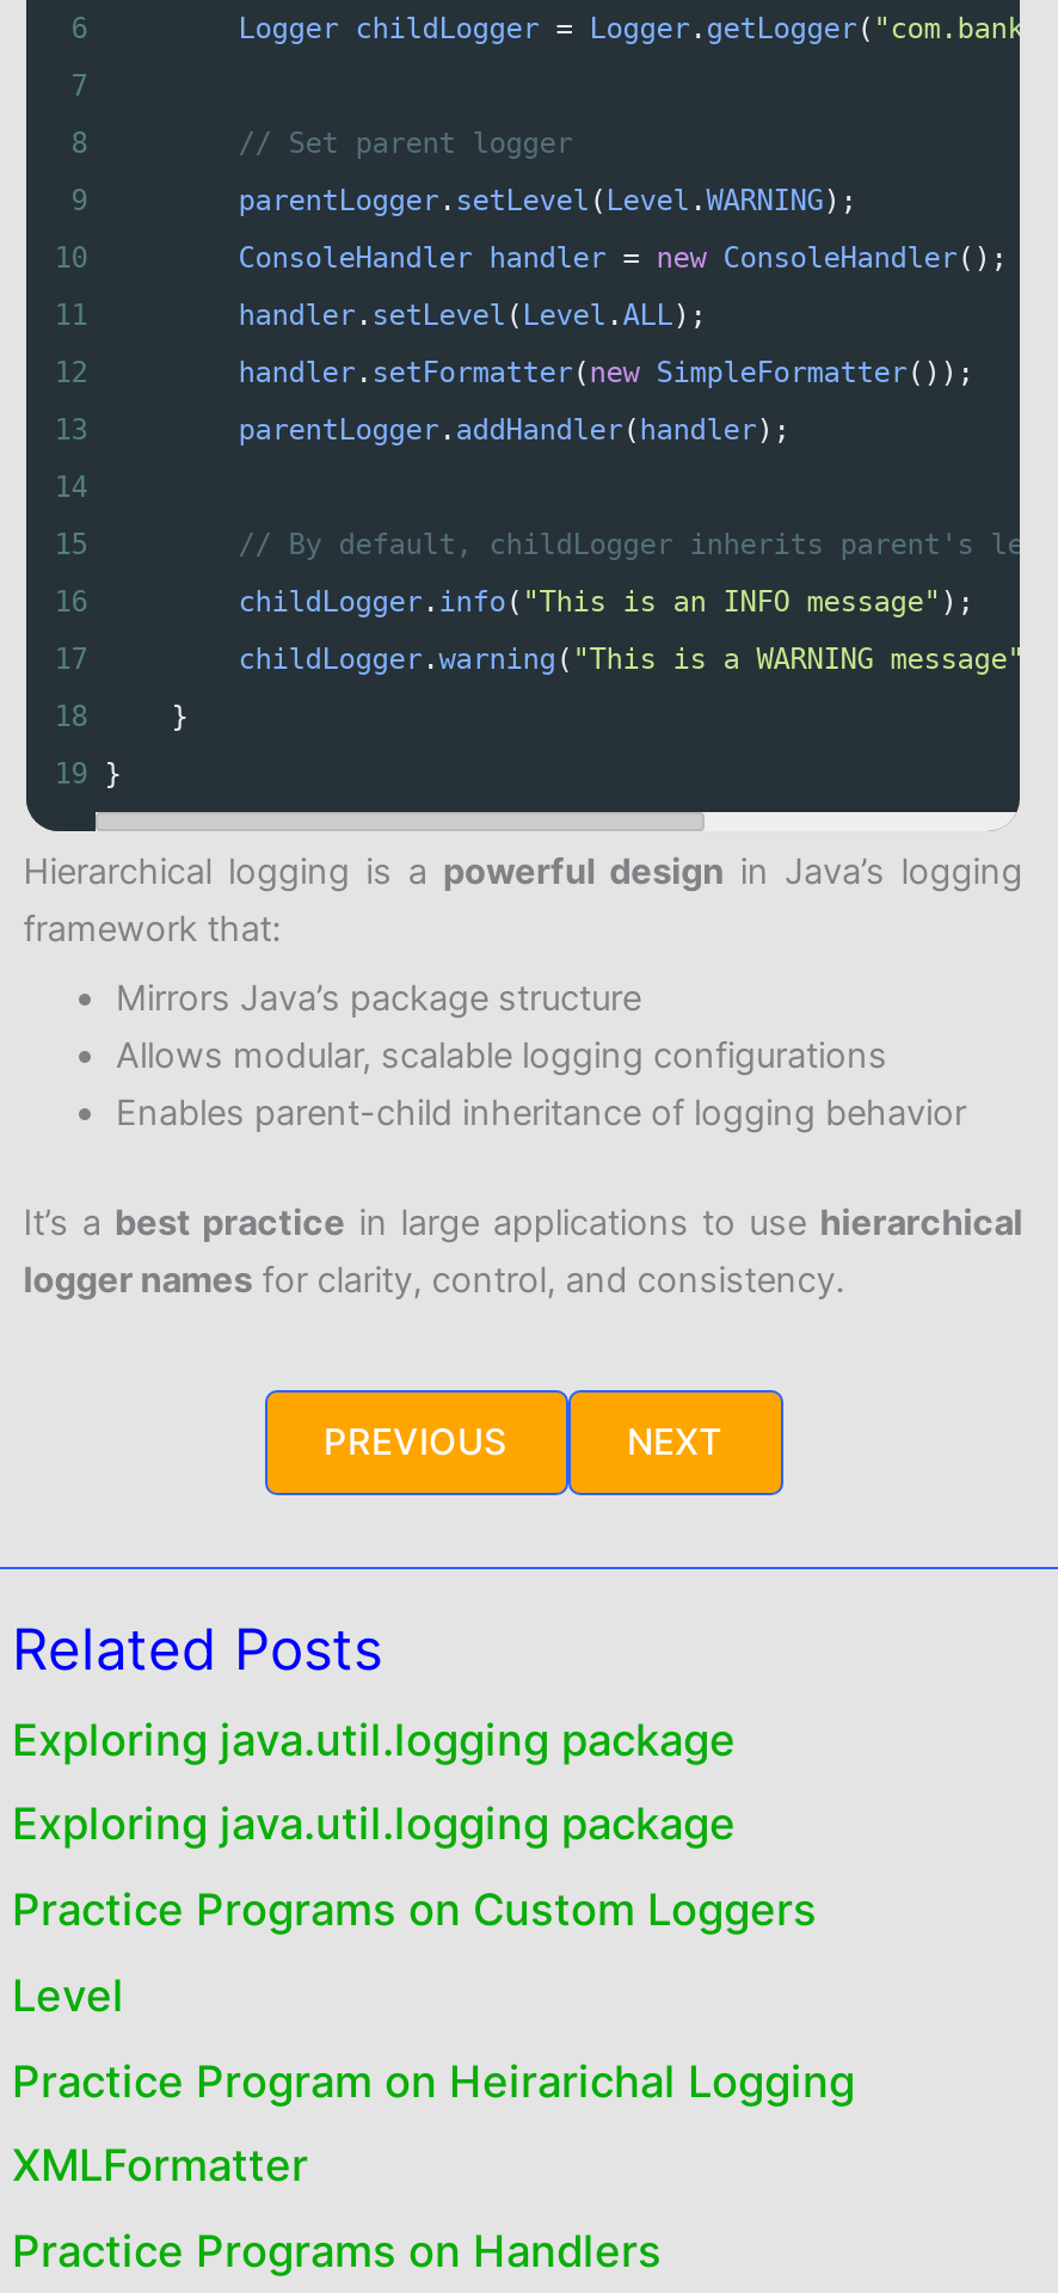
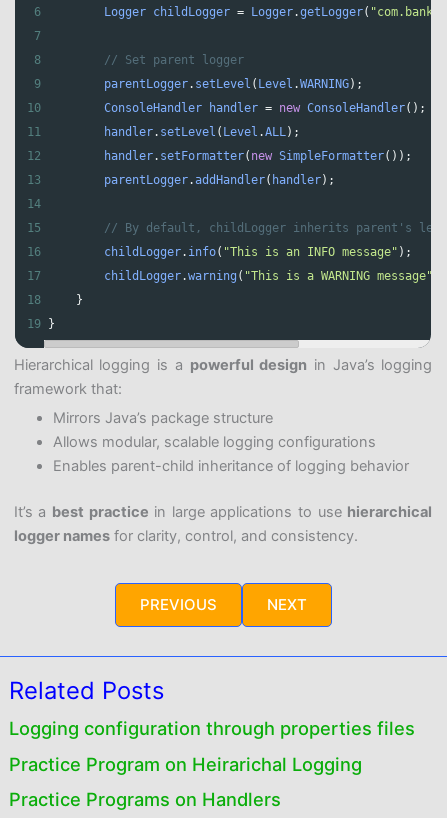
- Exploring java.util.logging package
- Exploring java.util.logging package
- Practice Programs on Custom Loggers
- Level
+ Logging configuration through properties files

- XMLFormatter
